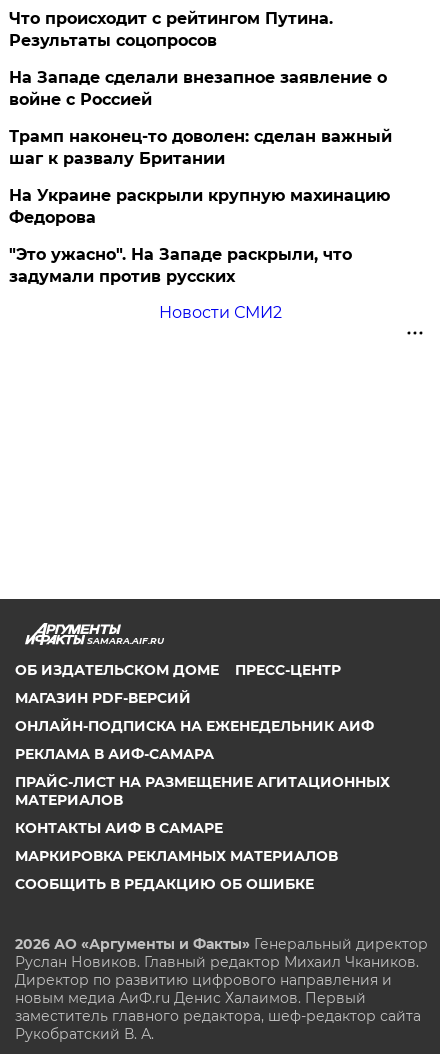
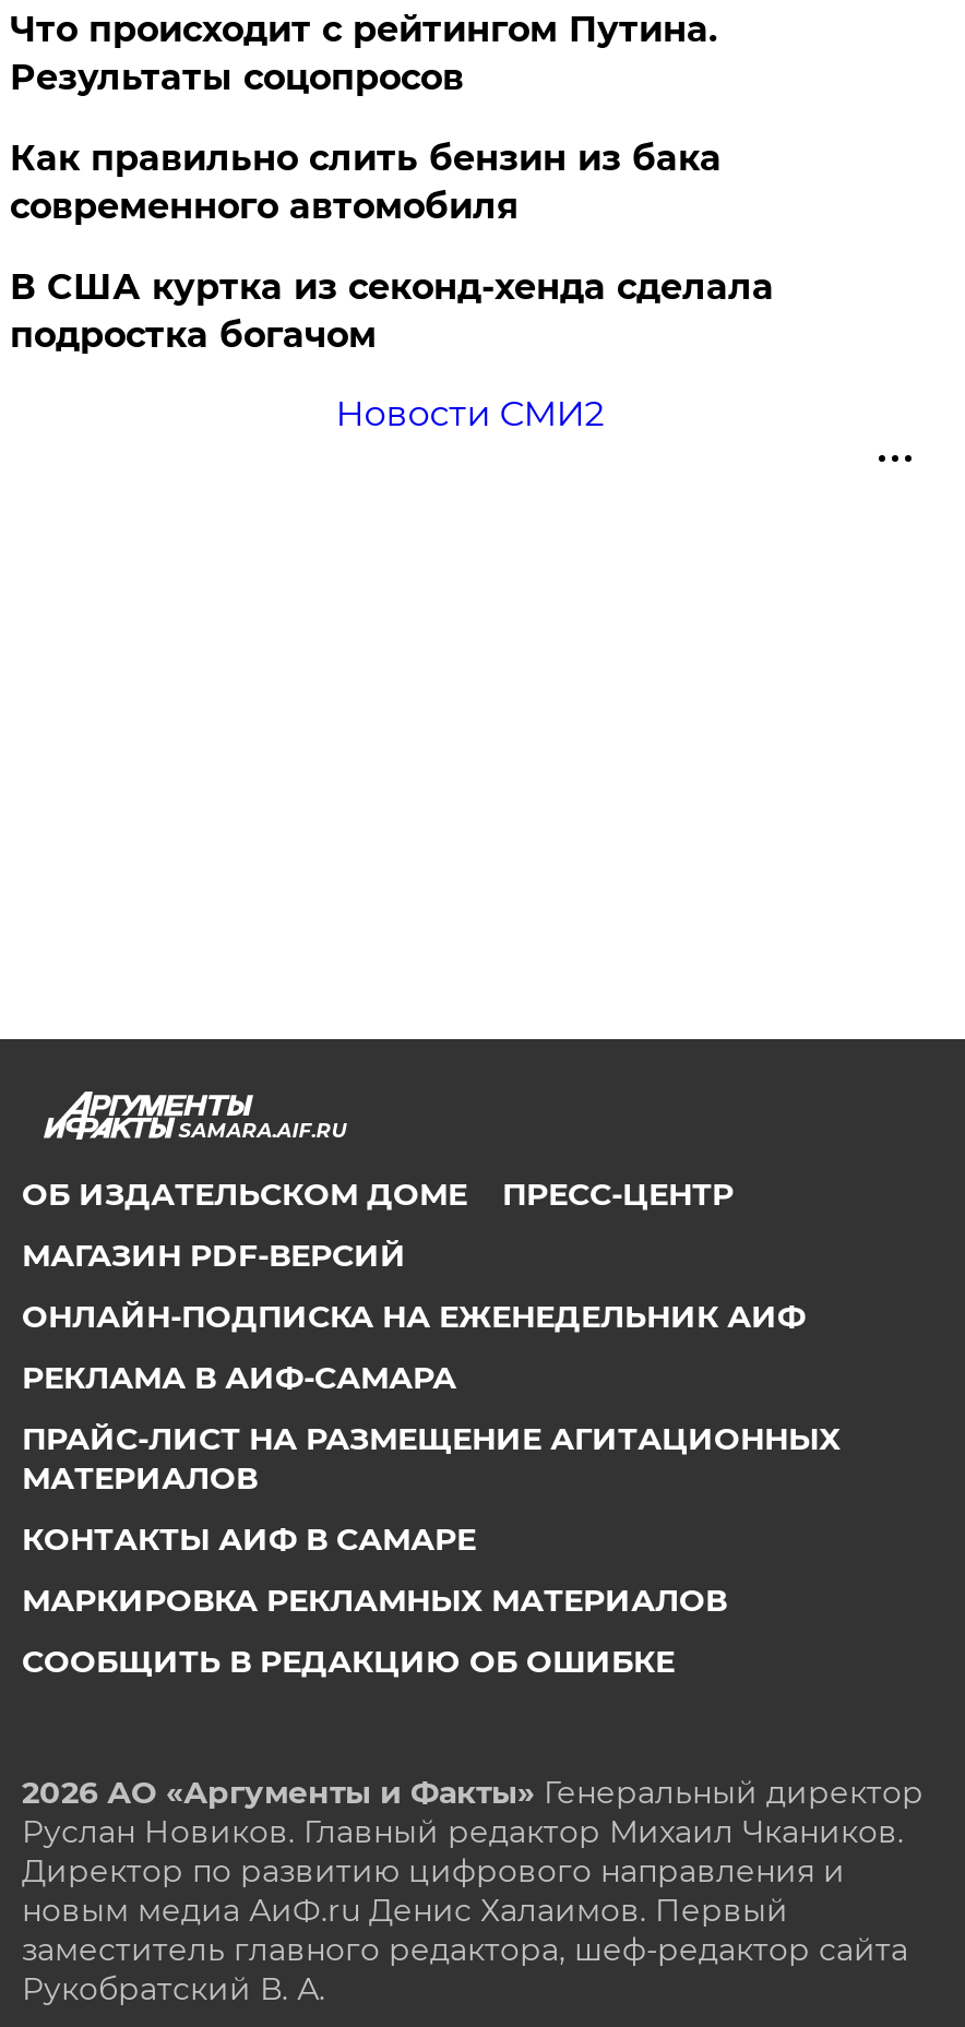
- На Западе сделали внезапное заявление о
- войне с Россией
- Трамп наконец-то доволен: сделан важный
- шаг к развалу Британии
- На Украине раскрыли крупную махинацию
- Федорова
- "Это ужасно". На Западе раскрыли, что
- задумали против русских
+ Как правильно слить бензин из бака
+ современного автомобиля
+ В США куртка из секонд-хенда сделала
+ подростка богачом
